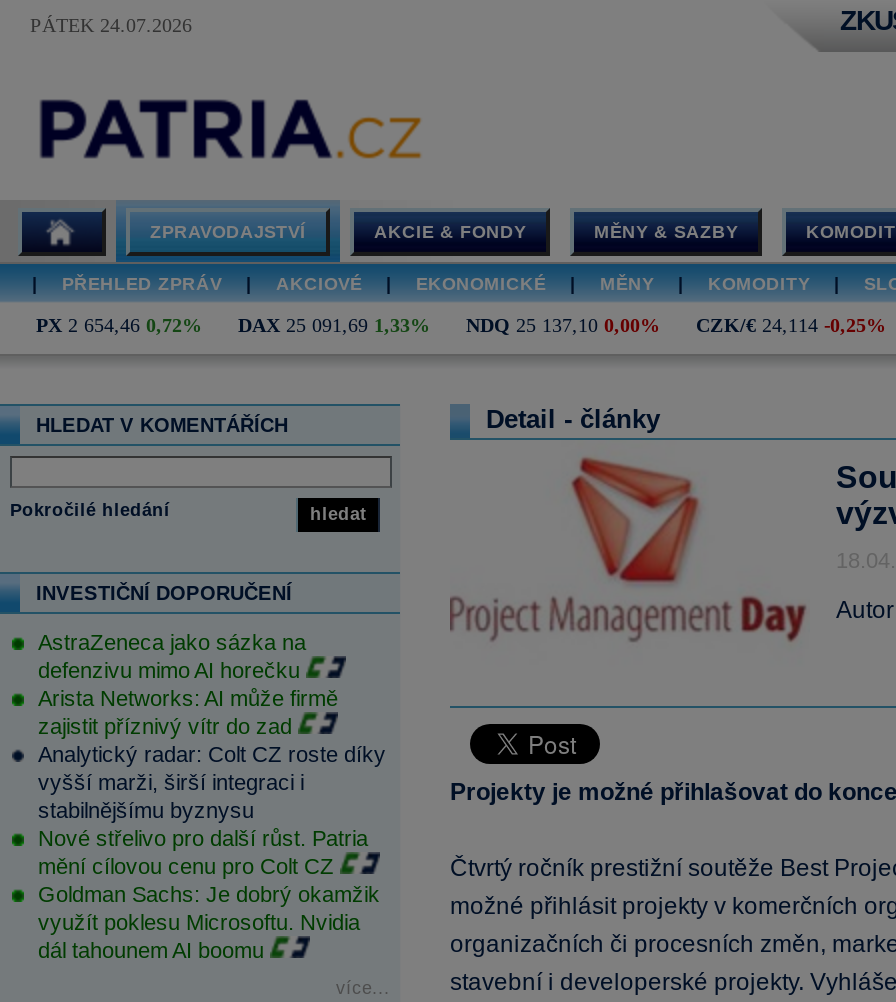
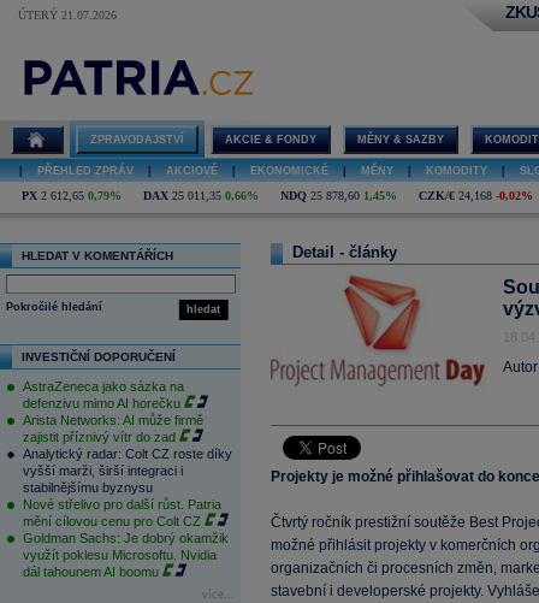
- PÁTEK 24.07.2026
+ ÚTERÝ 21.07.2026

- PX 2 654,46 0,72%
+ PX 2 612,65 0,79%

- DAX 25 091,69 1,33%
+ DAX 25 011,35 0,66%

- NDQ 25 137,10 0,00%
+ NDQ 25 878,60 1,45%

- CZK/€ 24,114 -0,25%
+ CZK/€ 24,168 -0,02%
